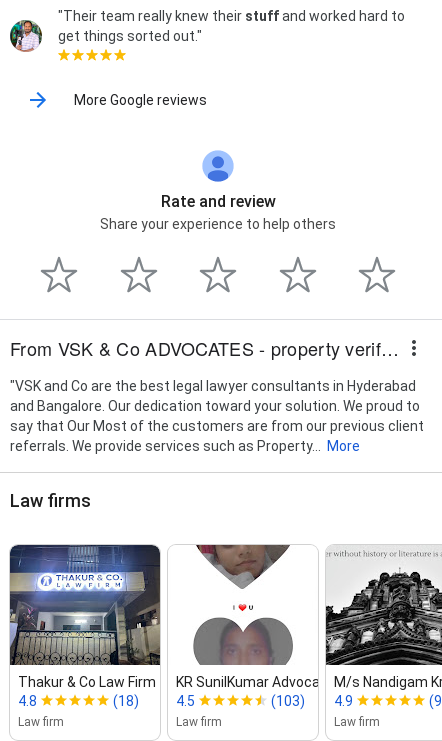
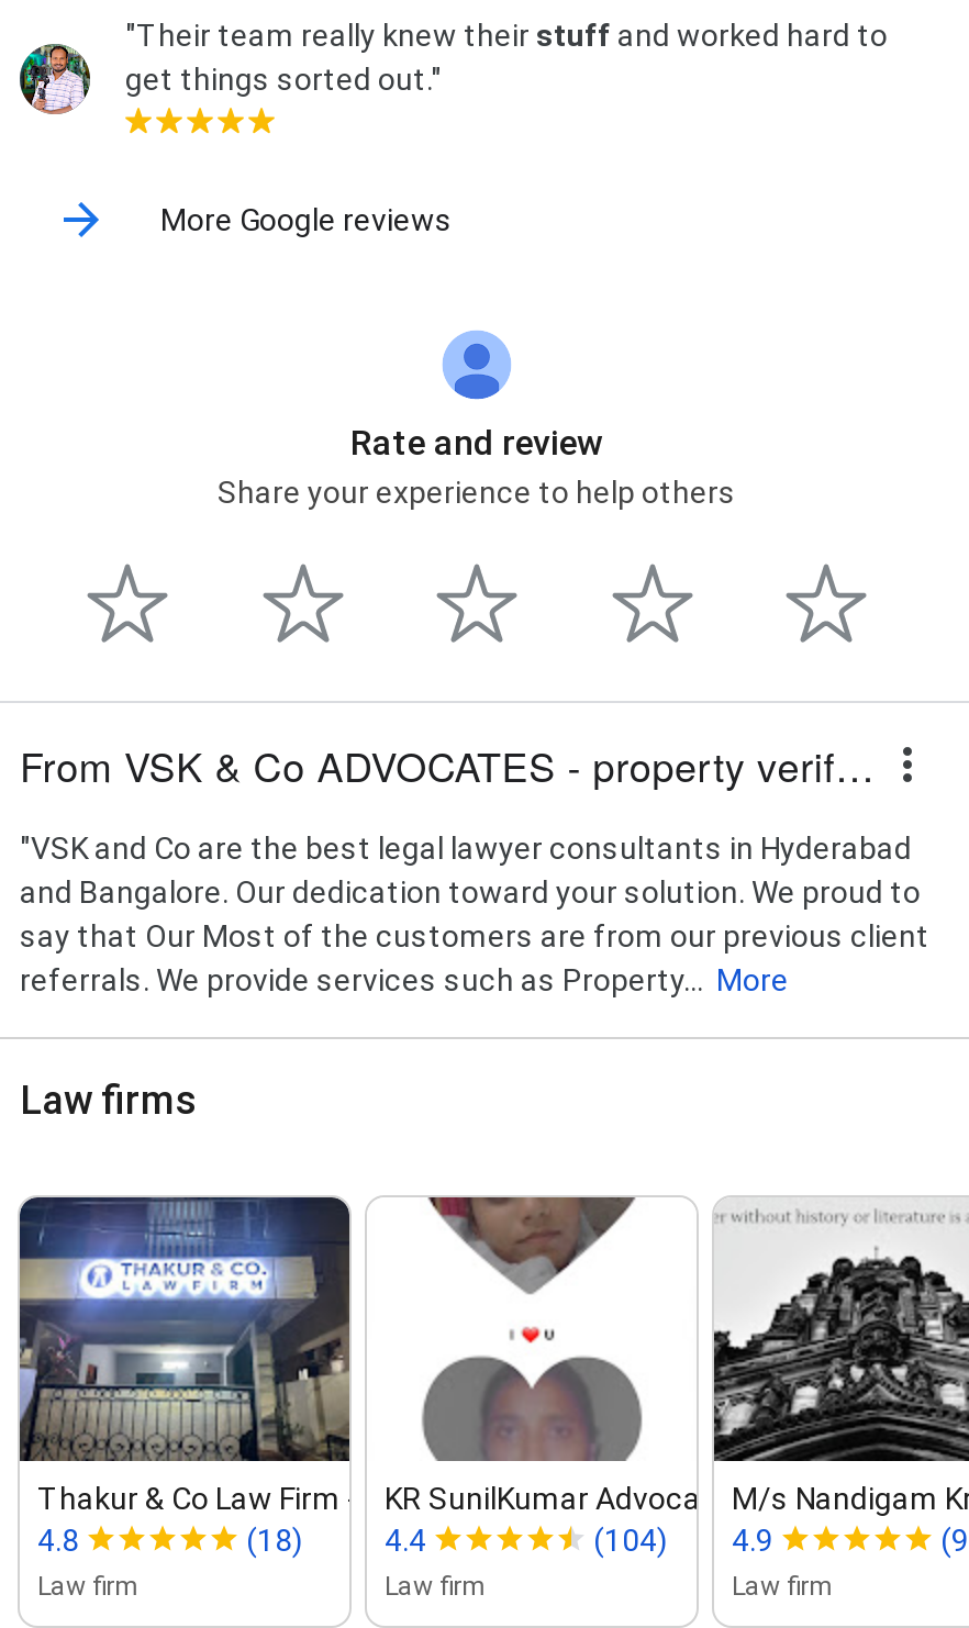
- 4.5
+ 4.4

- (103) 4.9
+ (104) 4.9
